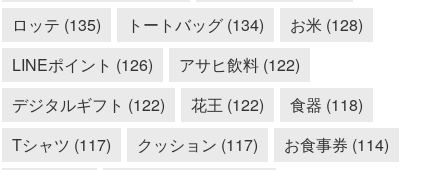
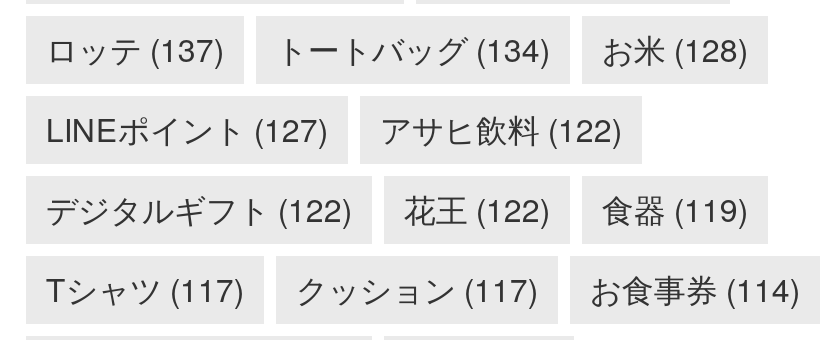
- ロッテ (135) トートバッグ (134) お米 (128)
+ ロッテ (137) トートバッグ (134) お米 (128)

- LINEポイント (126)
+ LINEポイント (127)

- デジタルギフト (122) 花王 (122) 食器 (118)
+ デジタルギフト (122) 花王 (122) 食器 (119)
